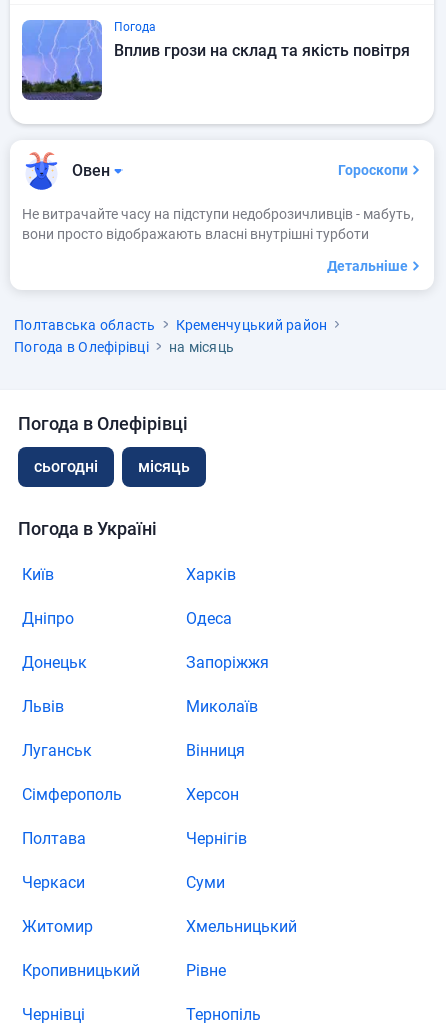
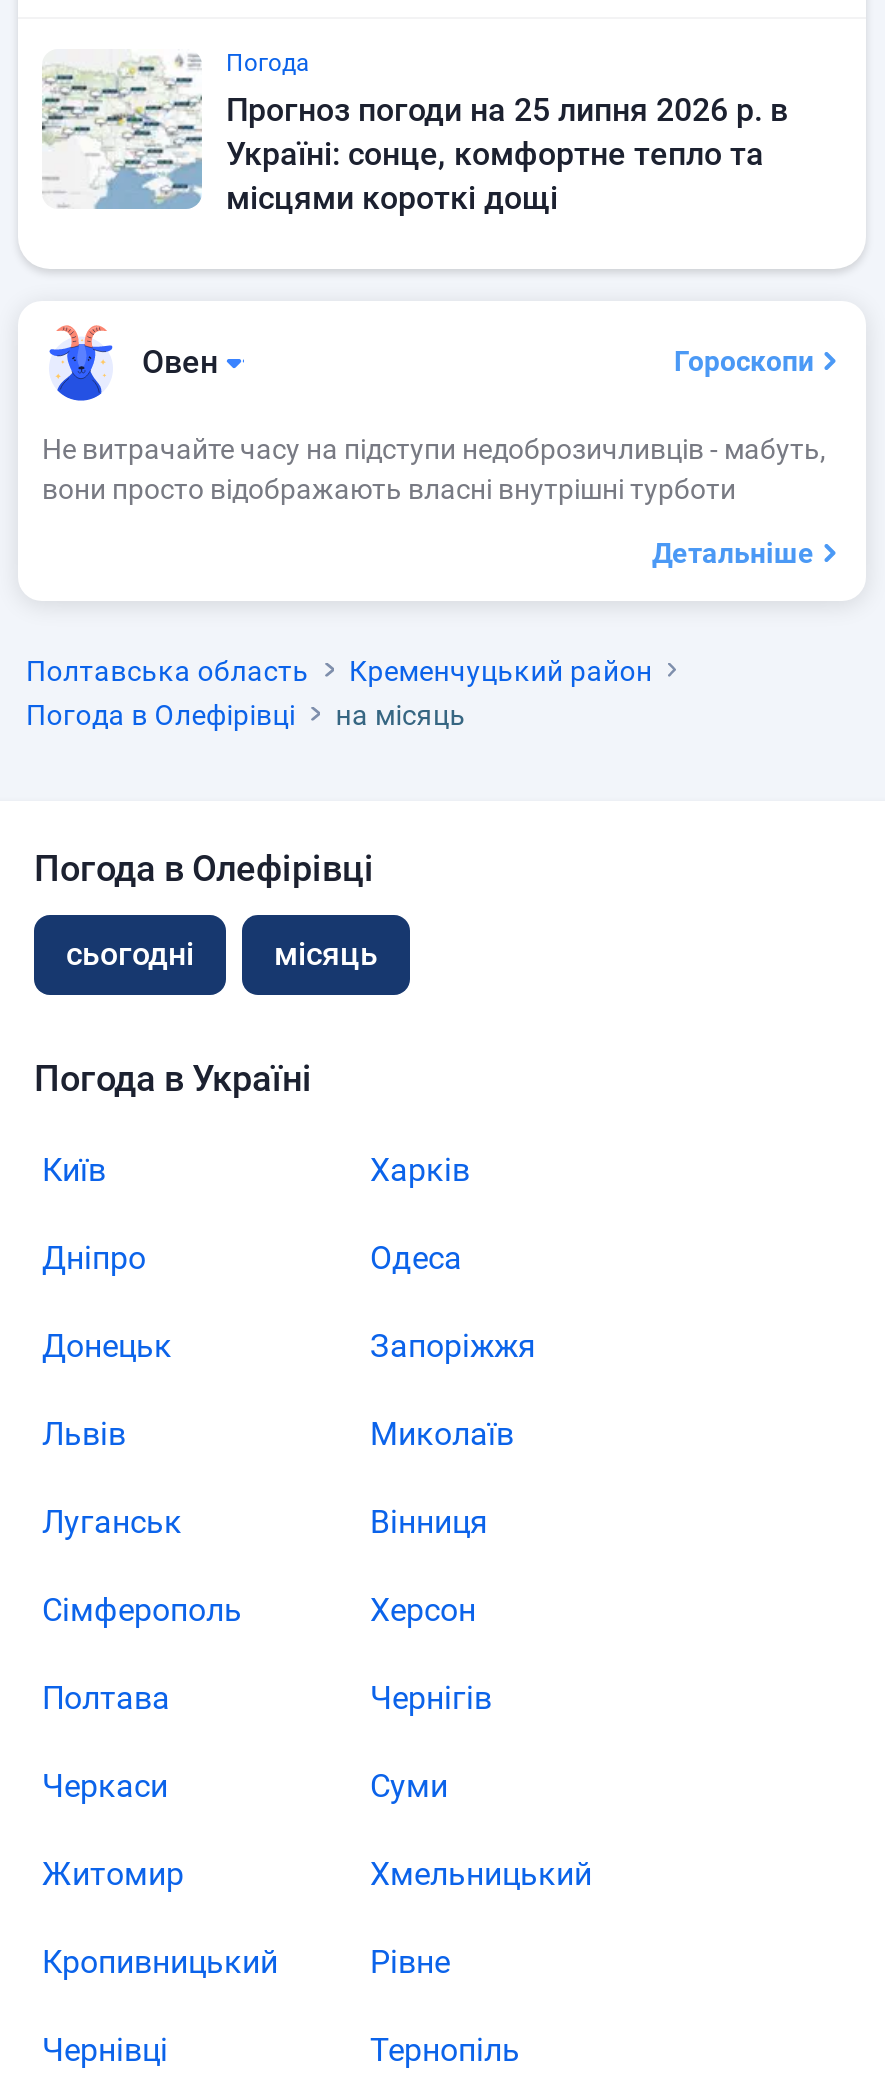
- [image]
- Вплив грози на склад та якість повітря
+ [image]
+ Прогноз погоди на 25 липня 2026 р. в
+ Україні: сонце, комфортне тепло та
+ місцями короткі дощі
